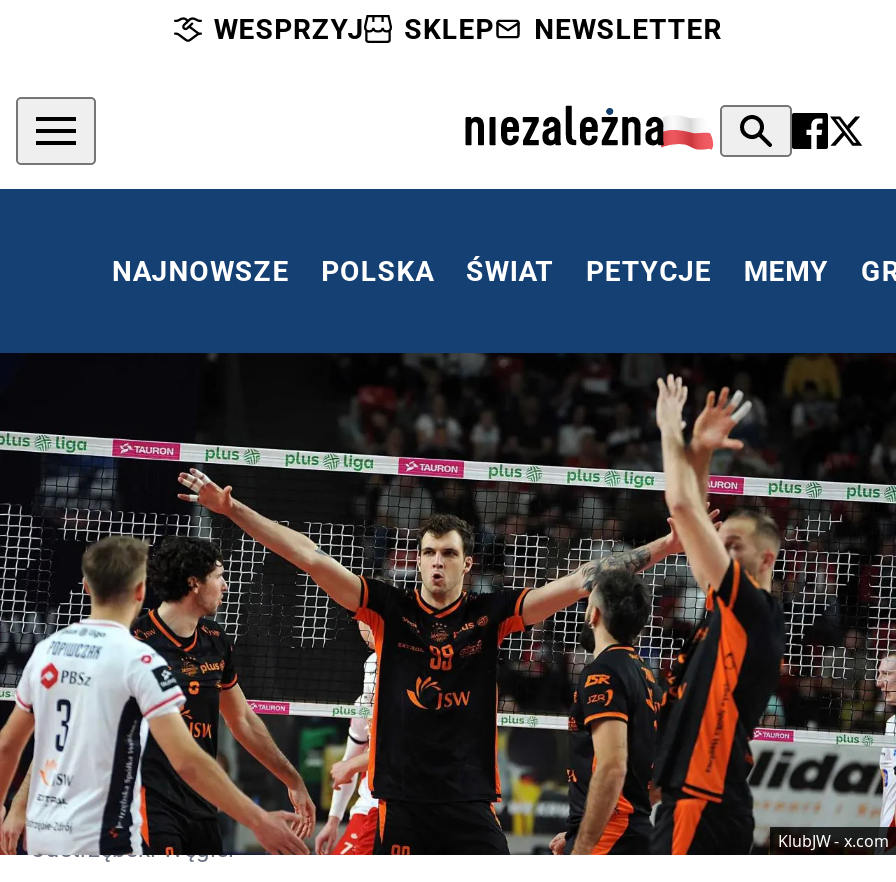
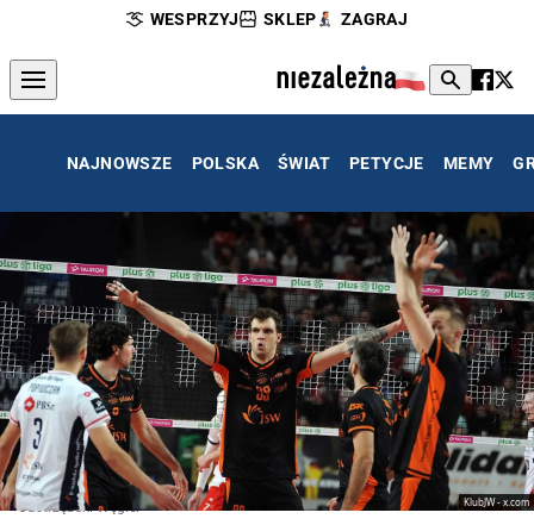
- NEWSLETTER
+ ZAGRAJ
